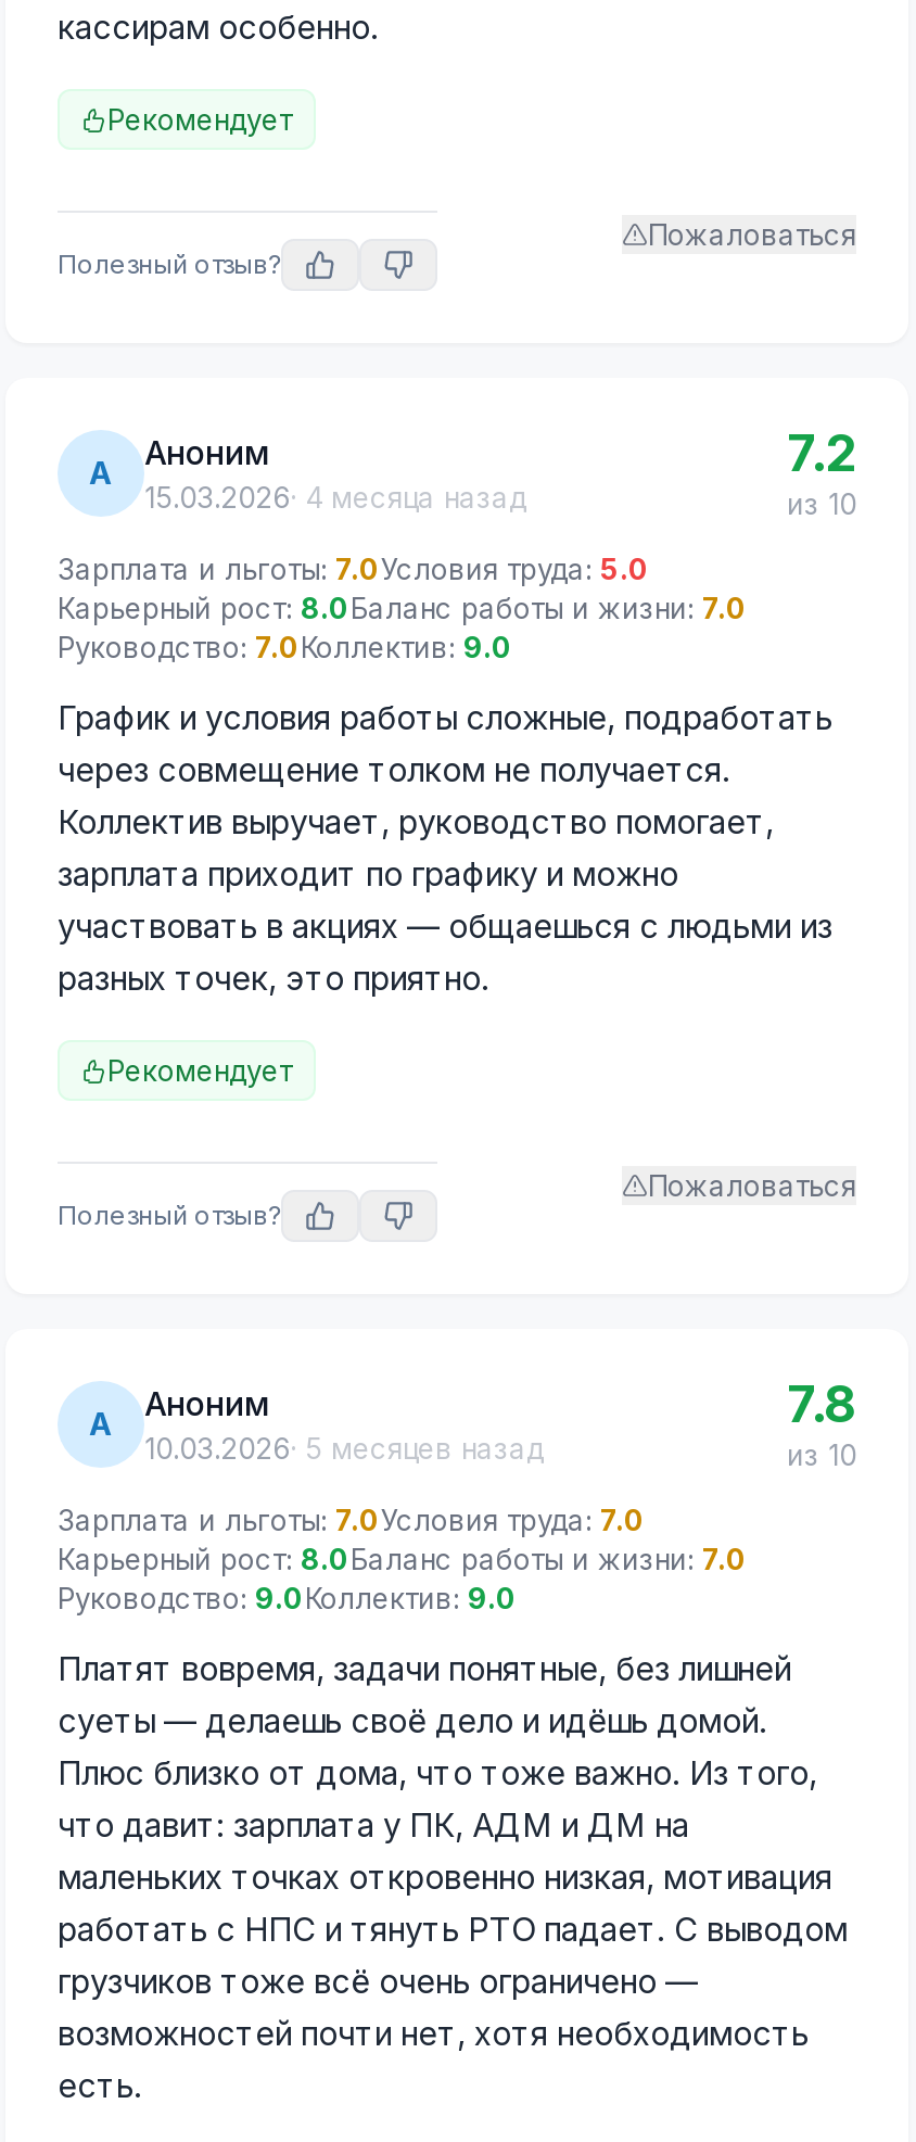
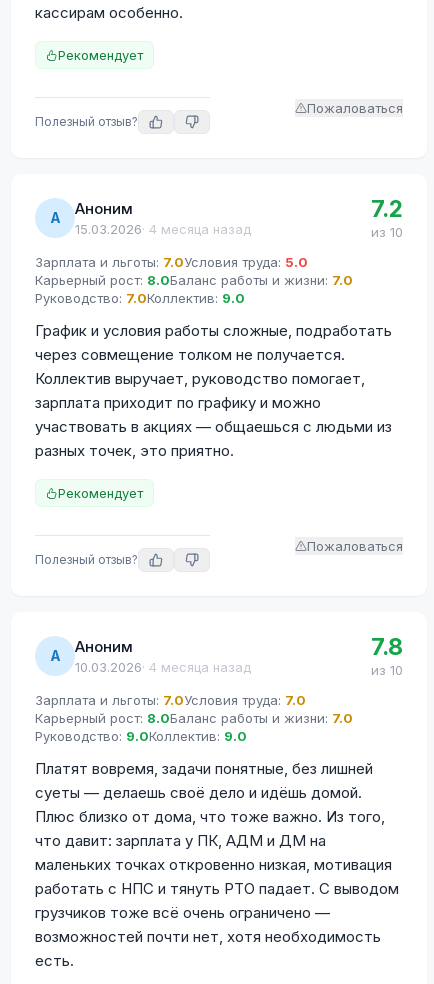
- 10.03.2026 · 5 месяцев назад
+ 10.03.2026 · 4 месяца назад
